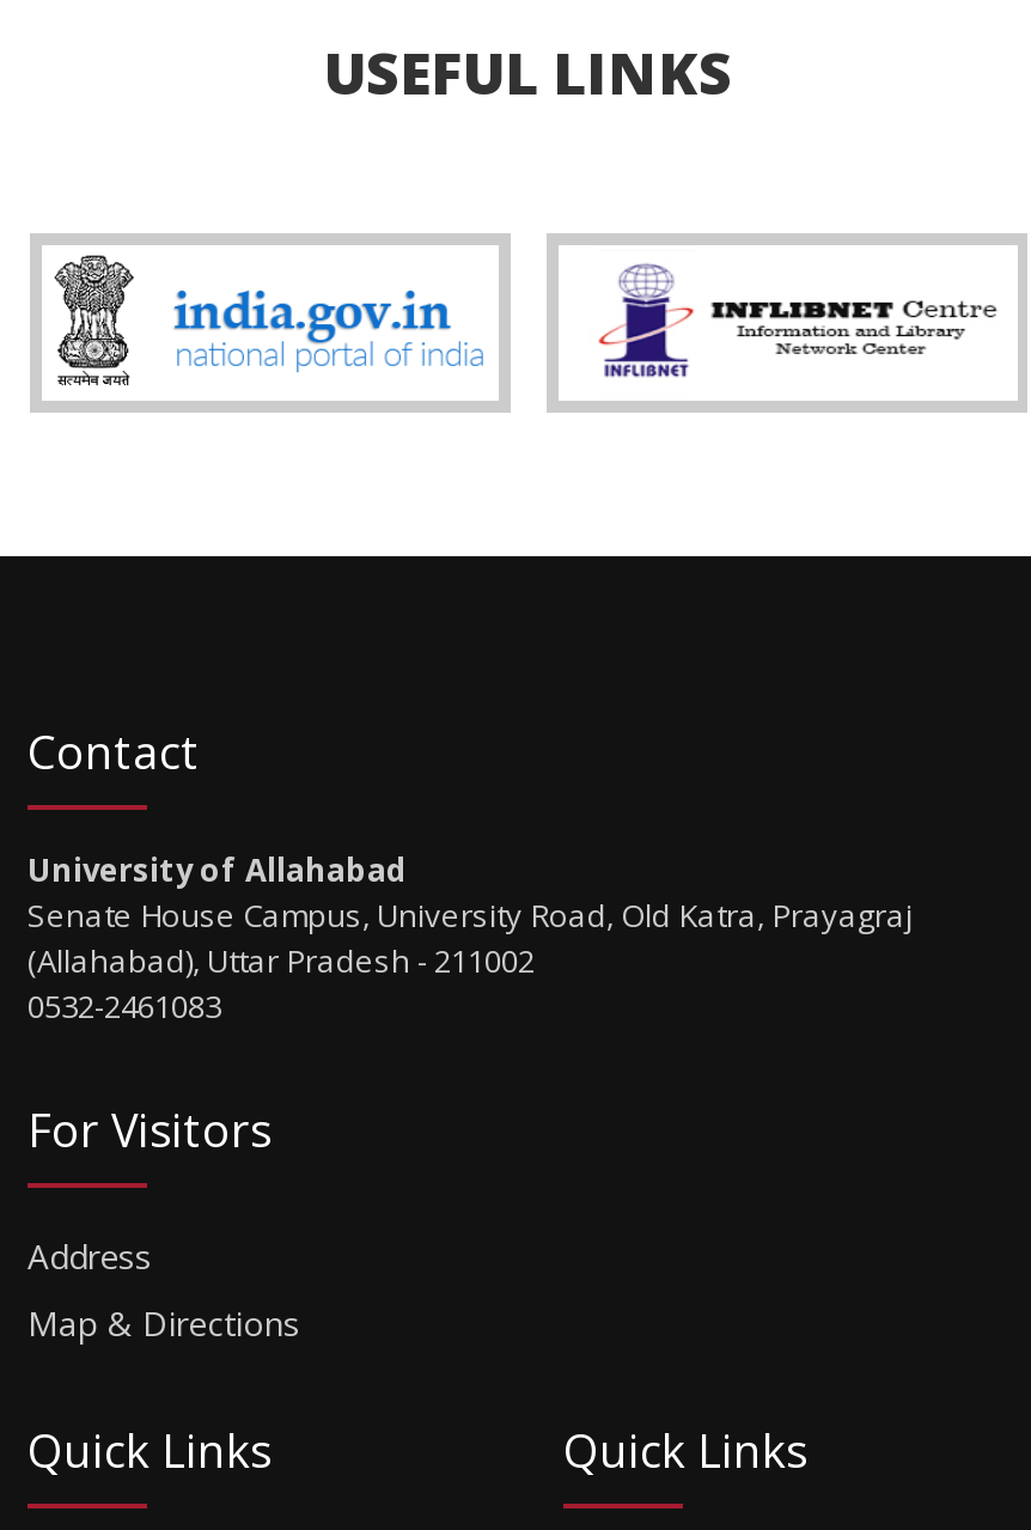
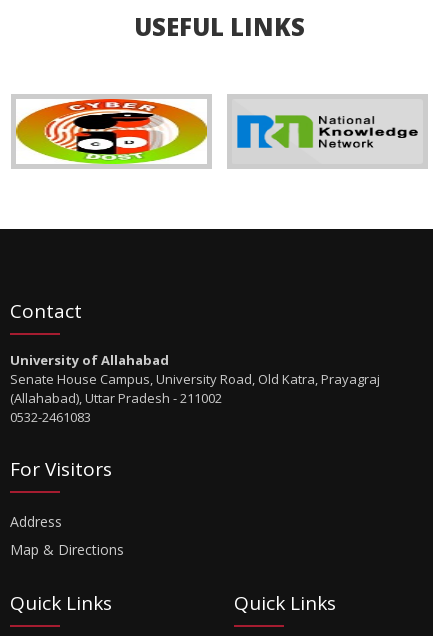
- [image]
+ [image]

- [image]
+ [image]
